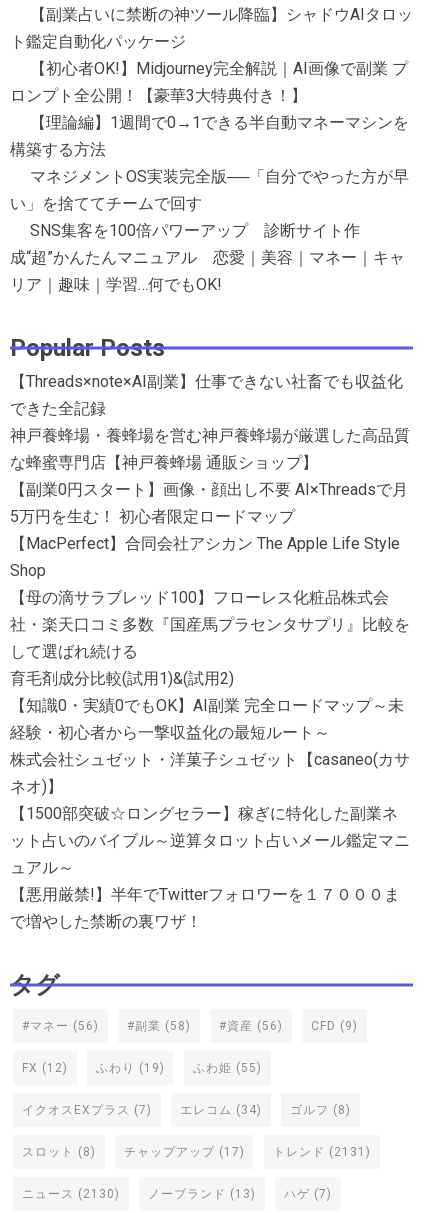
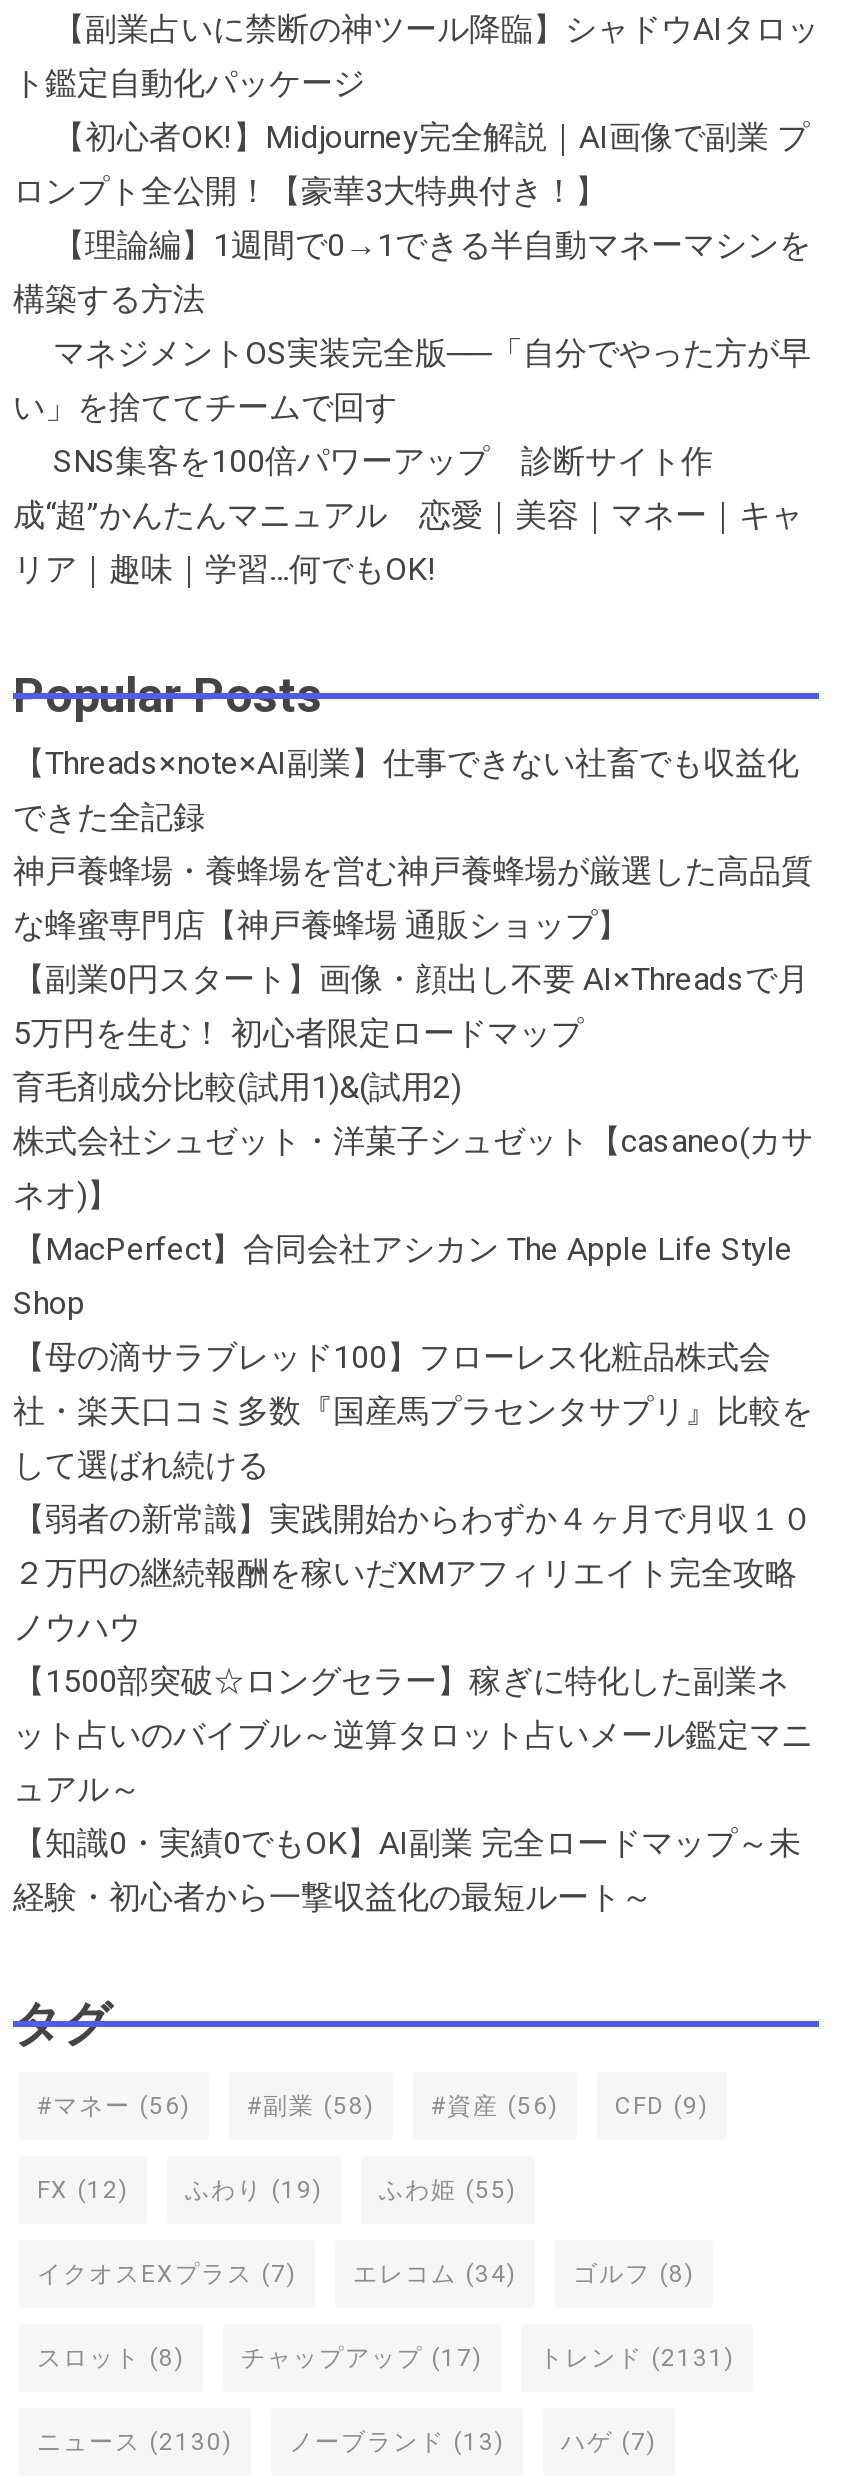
moved down: 【MacPerfect】合同会社アシカン The Apple Life Style | Shop | 【母の滴サラブレッド100】フローレス化粧品株式会 | 社・楽天口コミ多数『国産馬プラセンタサプリ』比較を | して選ばれ続ける

+ 【弱者の新常識】実践開始からわずか４ヶ月で月収１０
+ ２万円の継続報酬を稼いだXMアフィリエイト完全攻略
+ ノウハウ

moved up: 育毛剤成分比較(試用1)&(試用2)

moved down: 【知識0・実績0でもOK】AI副業 完全ロードマップ～未 | 経験・初心者から一撃収益化の最短ルート～

moved up: 株式会社シュゼット・洋菓子シュゼット【casaneo(カサ | ネオ)】

- 【悪用厳禁!】半年でTwitterフォロワーを１７０００ま
- で増やした禁断の裏ワザ！
